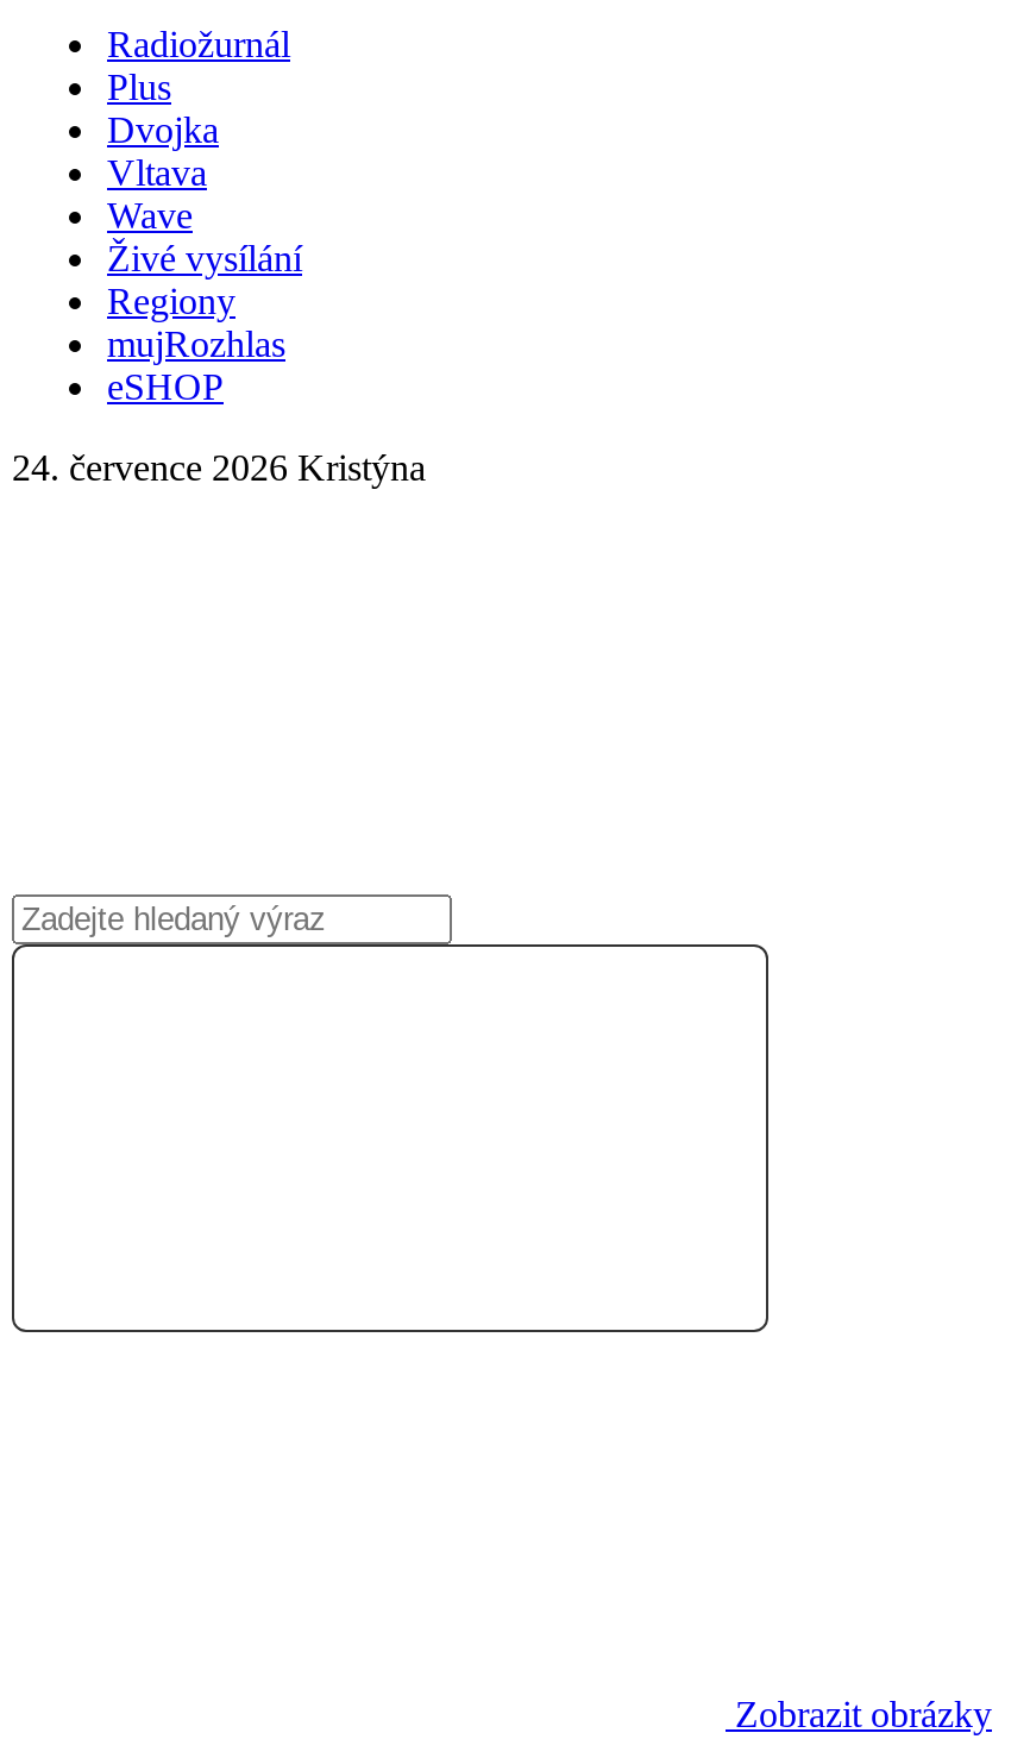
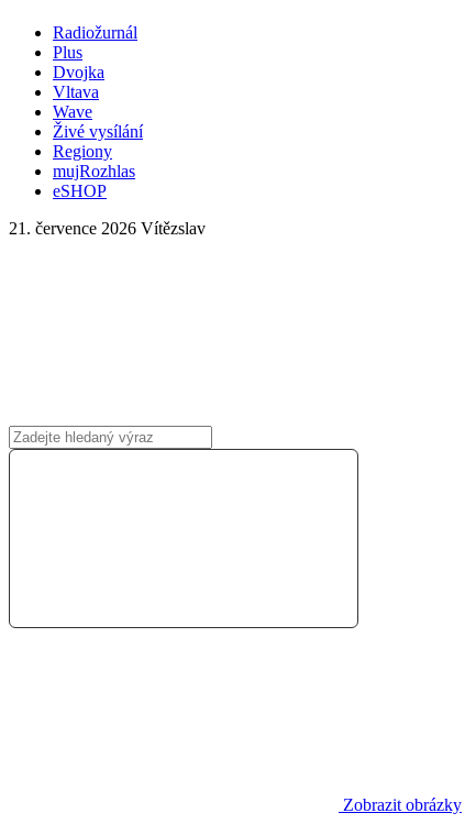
- 24. července 2026 Kristýna
+ 21. července 2026 Vítězslav
